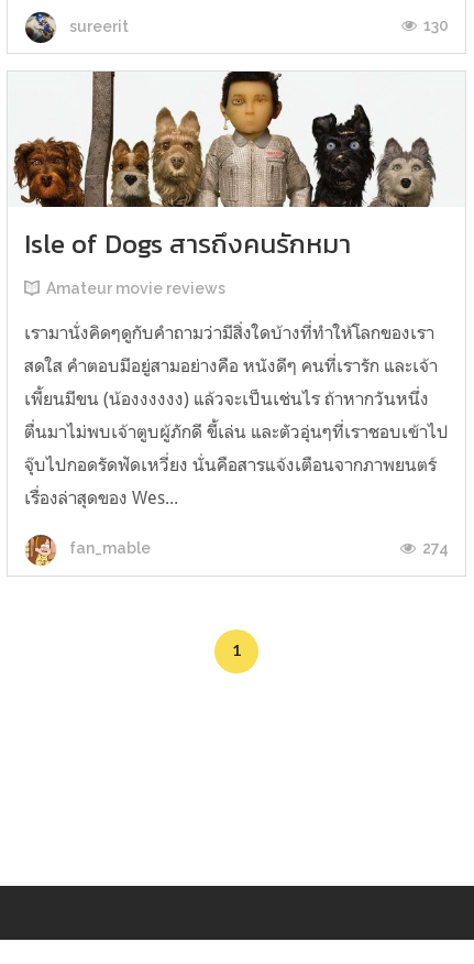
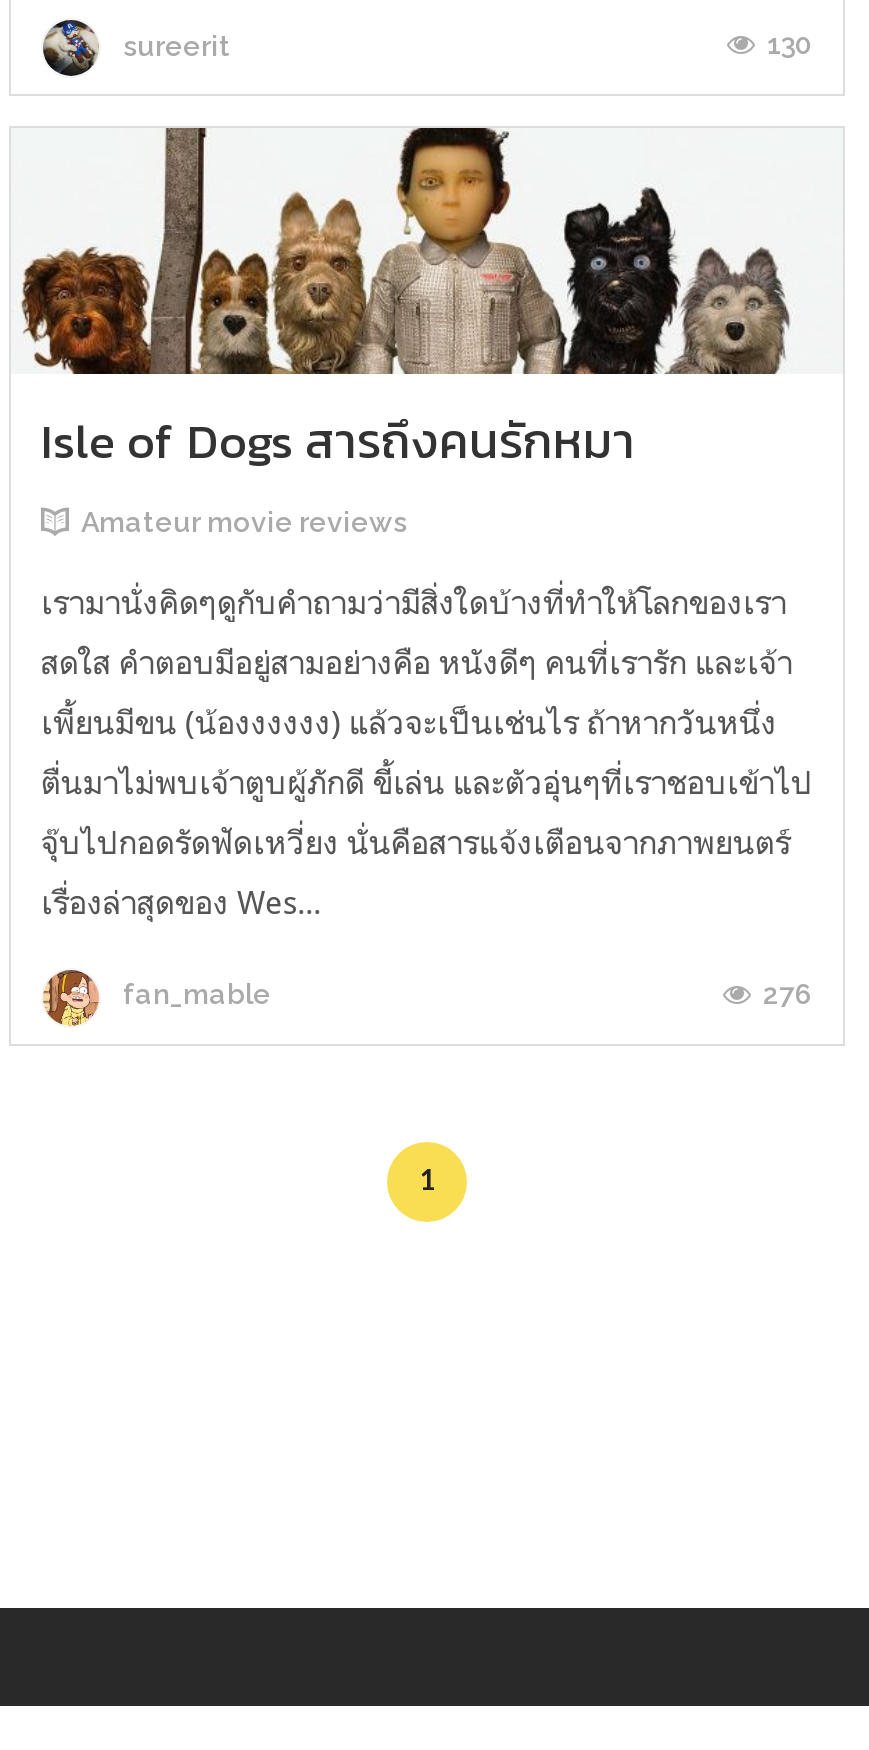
- 274
+ 276
